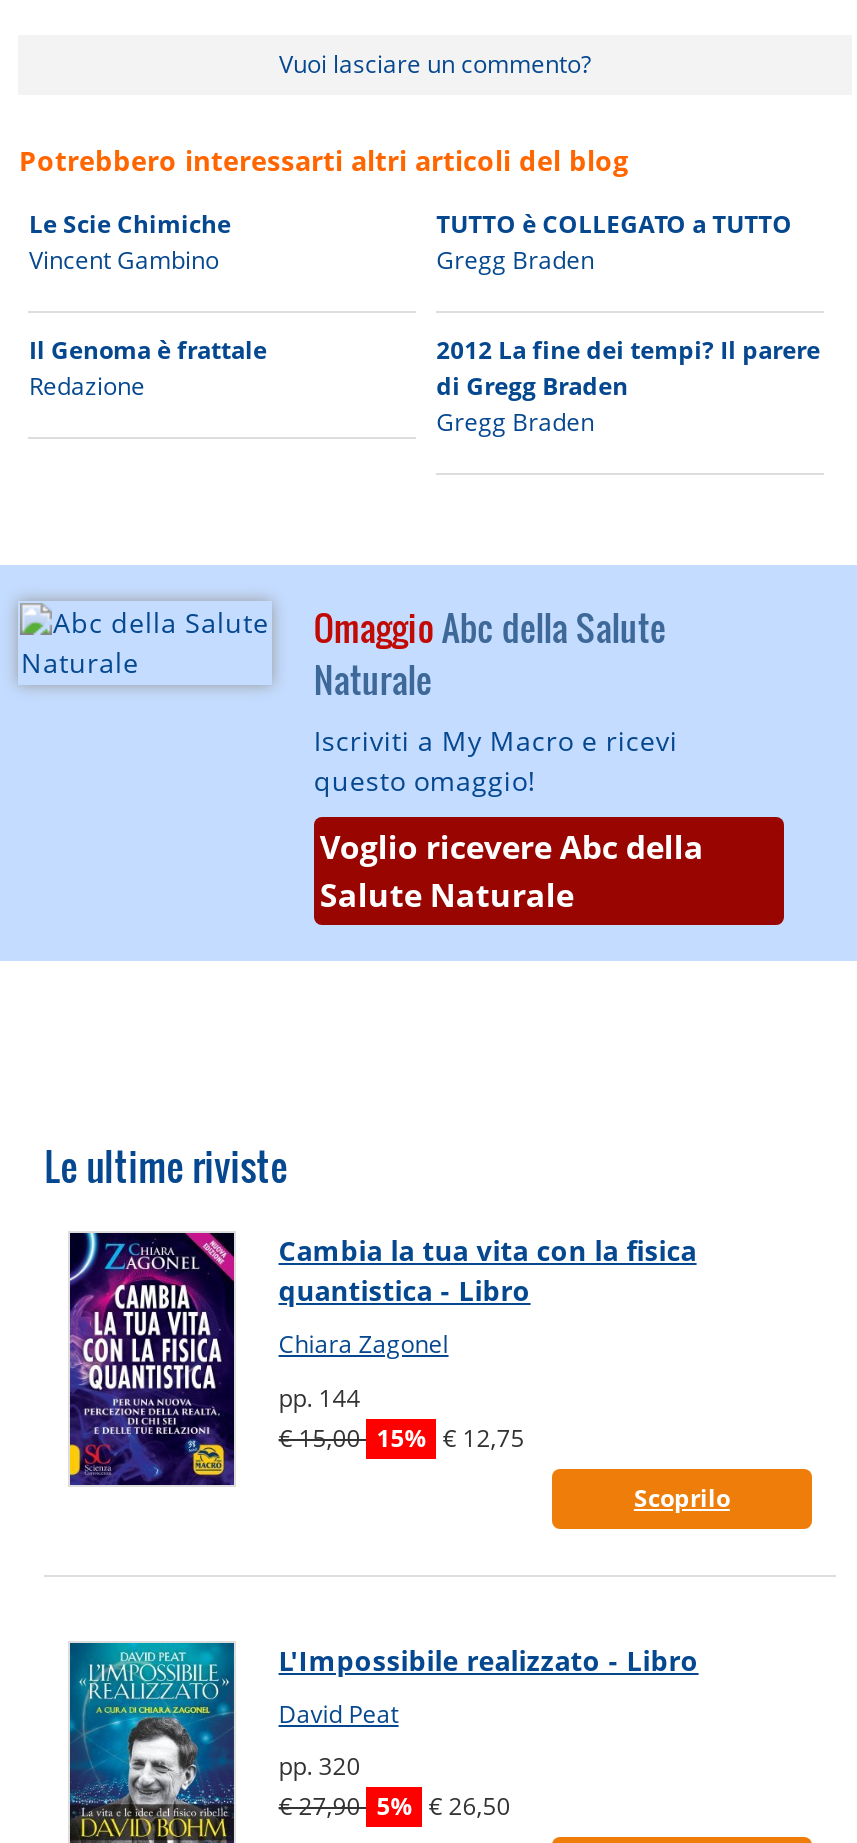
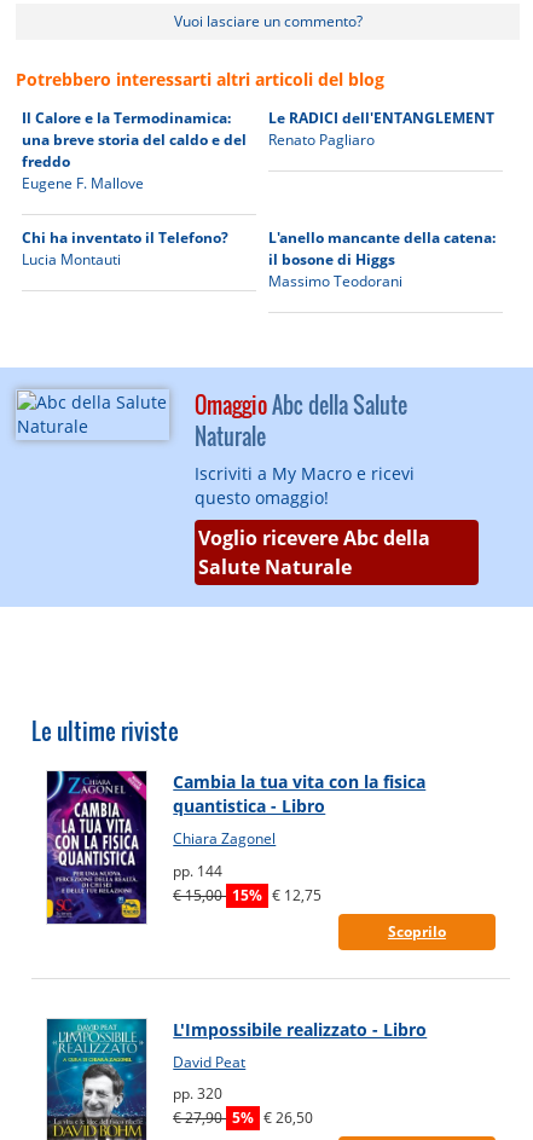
- Le Scie Chimiche
- Vincent Gambino
+ Il Calore e la Termodinamica:
+ una breve storia del caldo e del
+ freddo
+ Eugene F. Mallove

- TUTTO è COLLEGATO a TUTTO
- Gregg Braden
+ Le RADICI dell'ENTANGLEMENT
+ Renato Pagliaro

- Il Genoma è frattale
- Redazione
+ Chi ha inventato il Telefono?
+ Lucia Montauti

- 2012 La fine dei tempi? Il parere
- di Gregg Braden
- Gregg Braden
+ L'anello mancante della catena:
+ il bosone di Higgs
+ Massimo Teodorani
